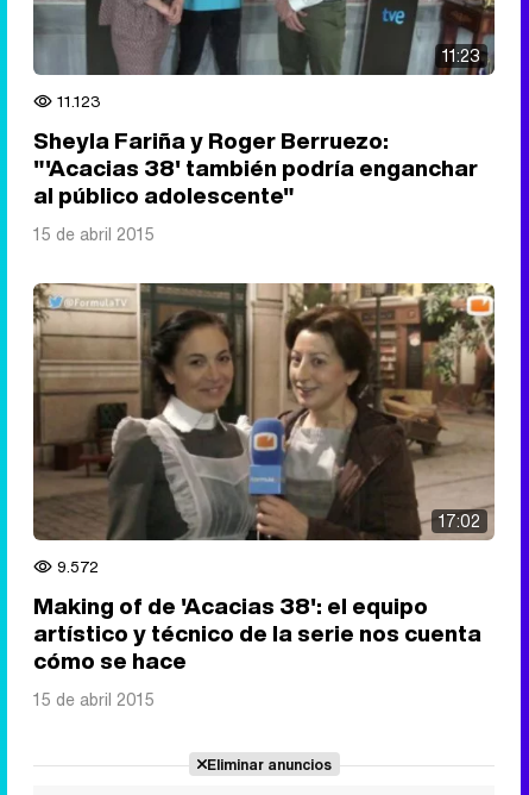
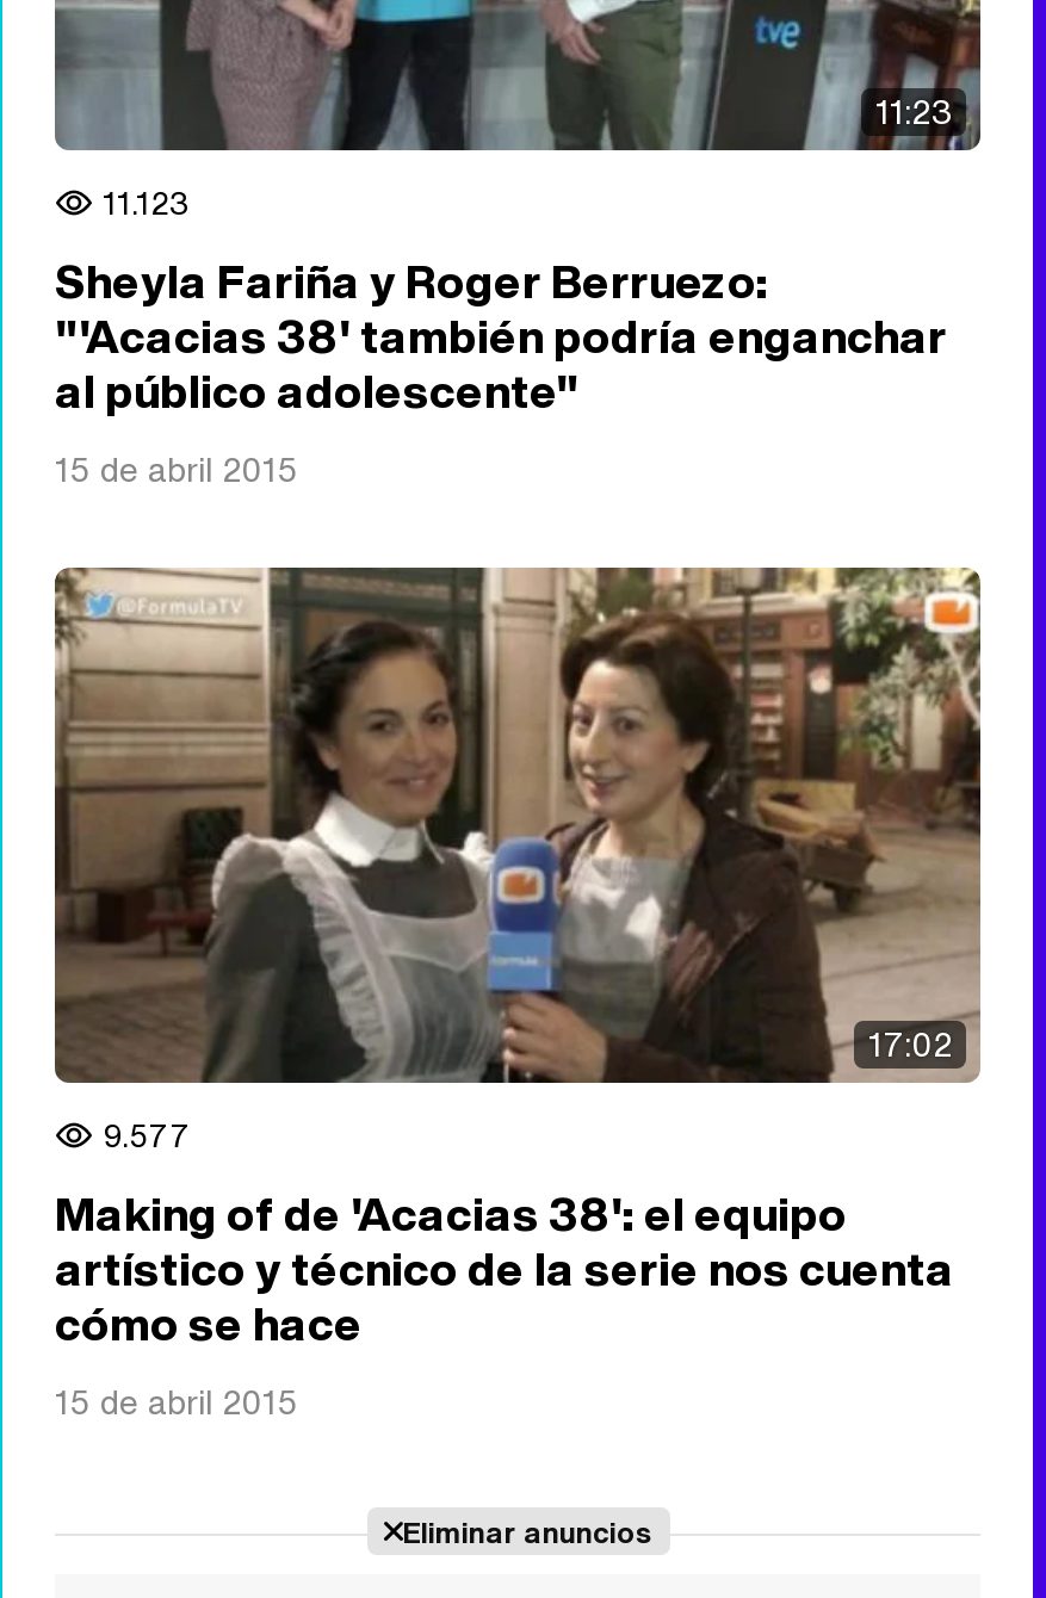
- 9.572
+ 9.577
